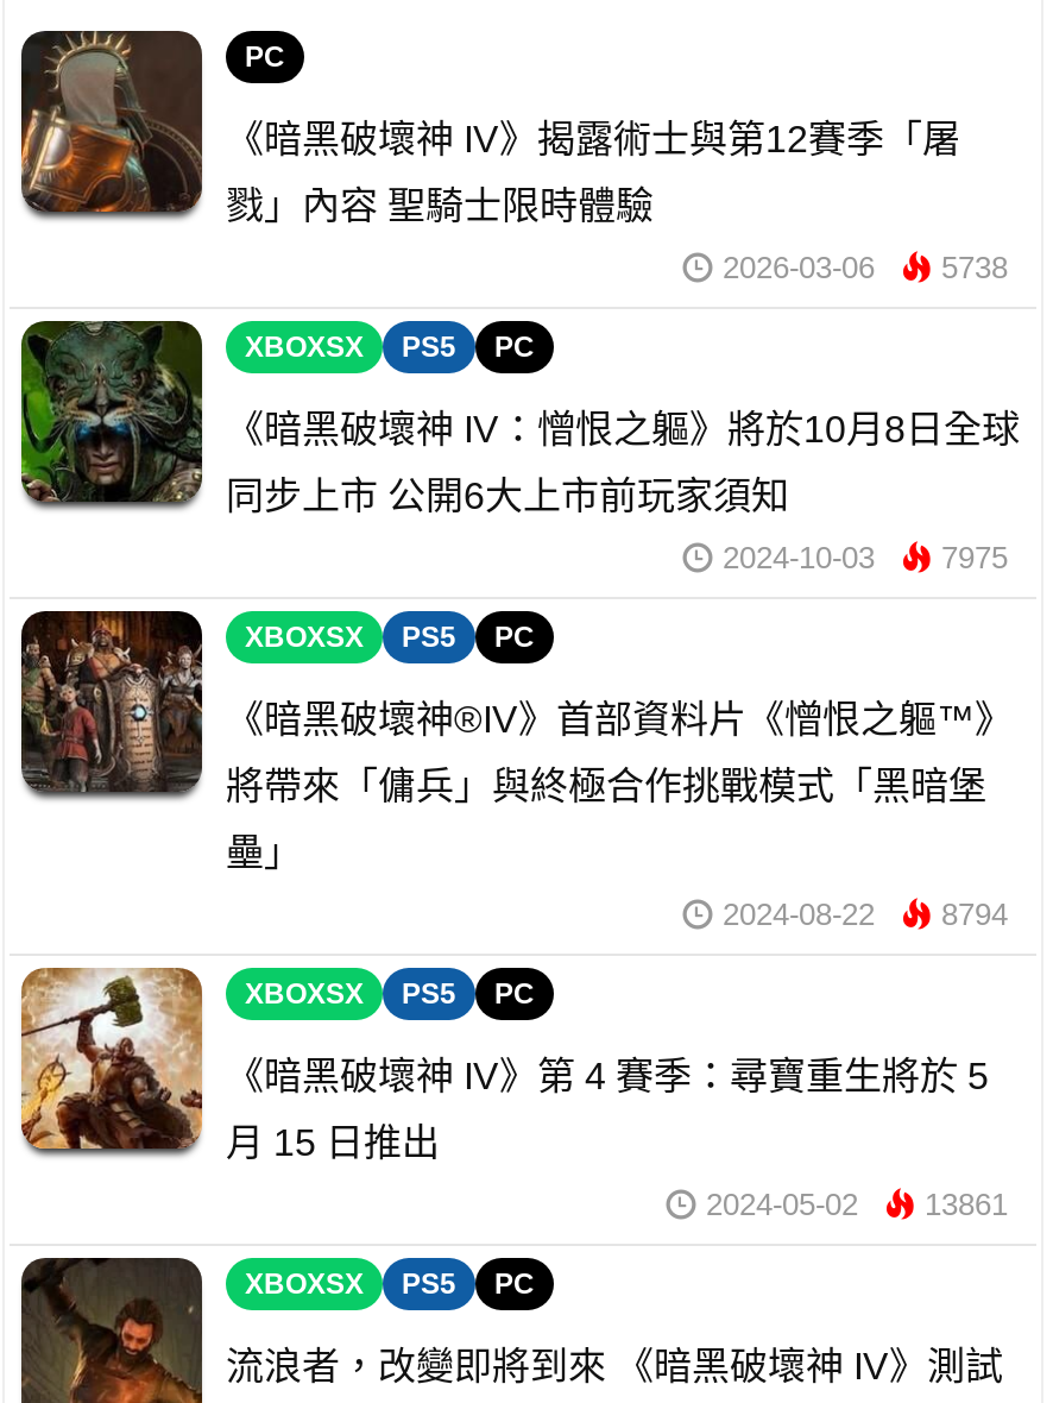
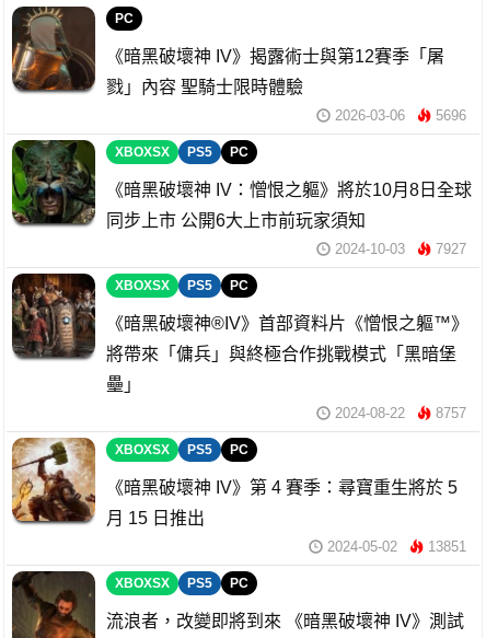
- 2026-03-06 5738
+ 2026-03-06 5696

- 2024-10-03 7975
+ 2024-10-03 7927

- 2024-08-22 8794
+ 2024-08-22 8757

- 2024-05-02 13861
+ 2024-05-02 13851
